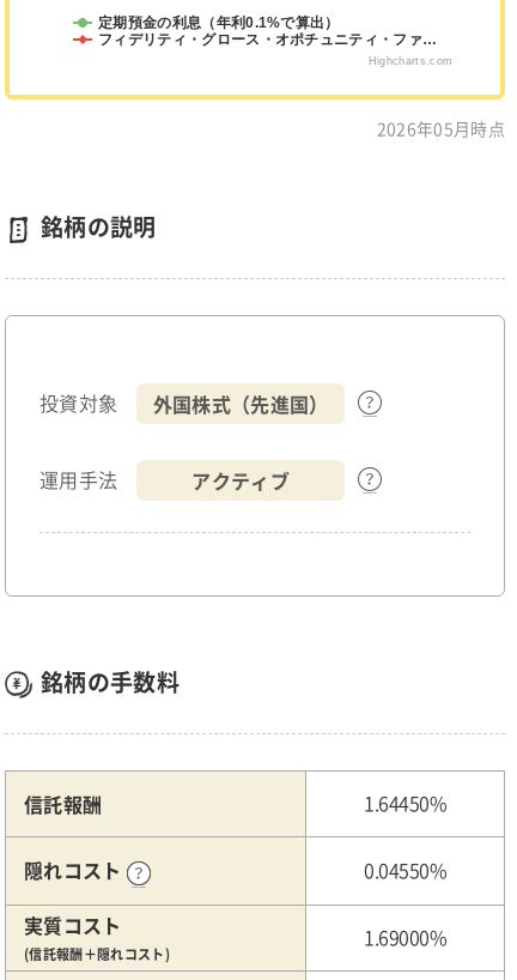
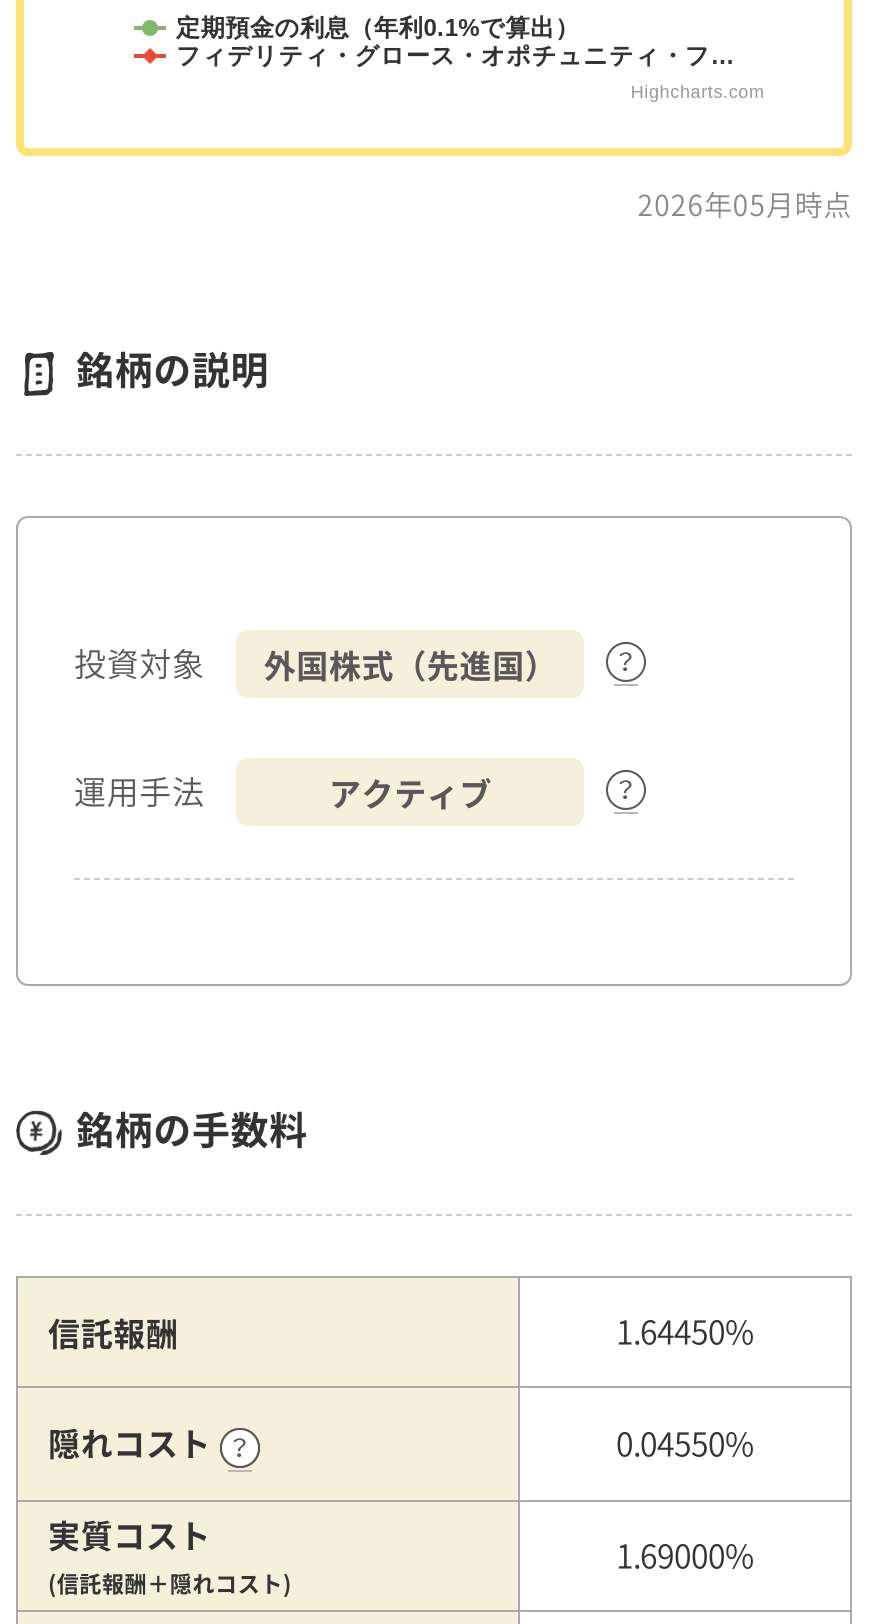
- フィデリティ・グロース・オポチュニティ・ファ…
+ フィデリティ・グロース・オポチュニティ・フ…
